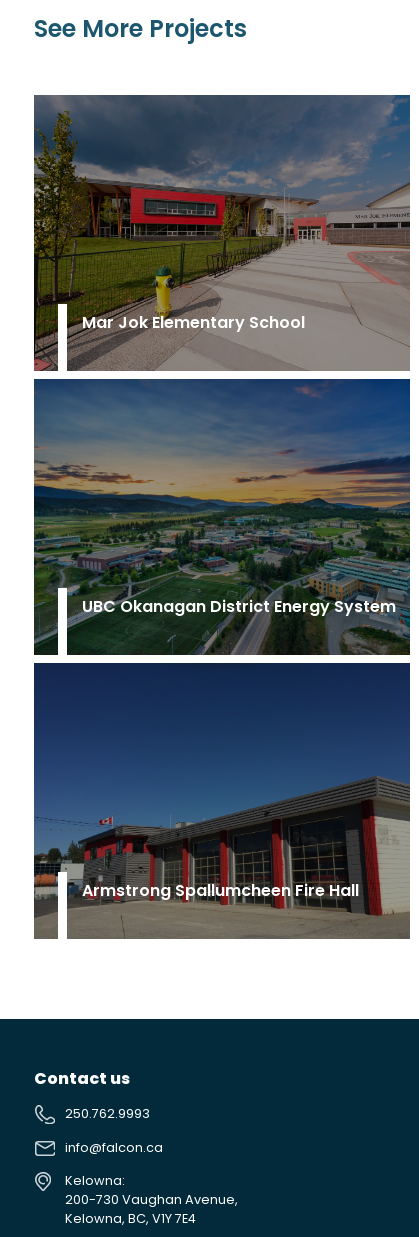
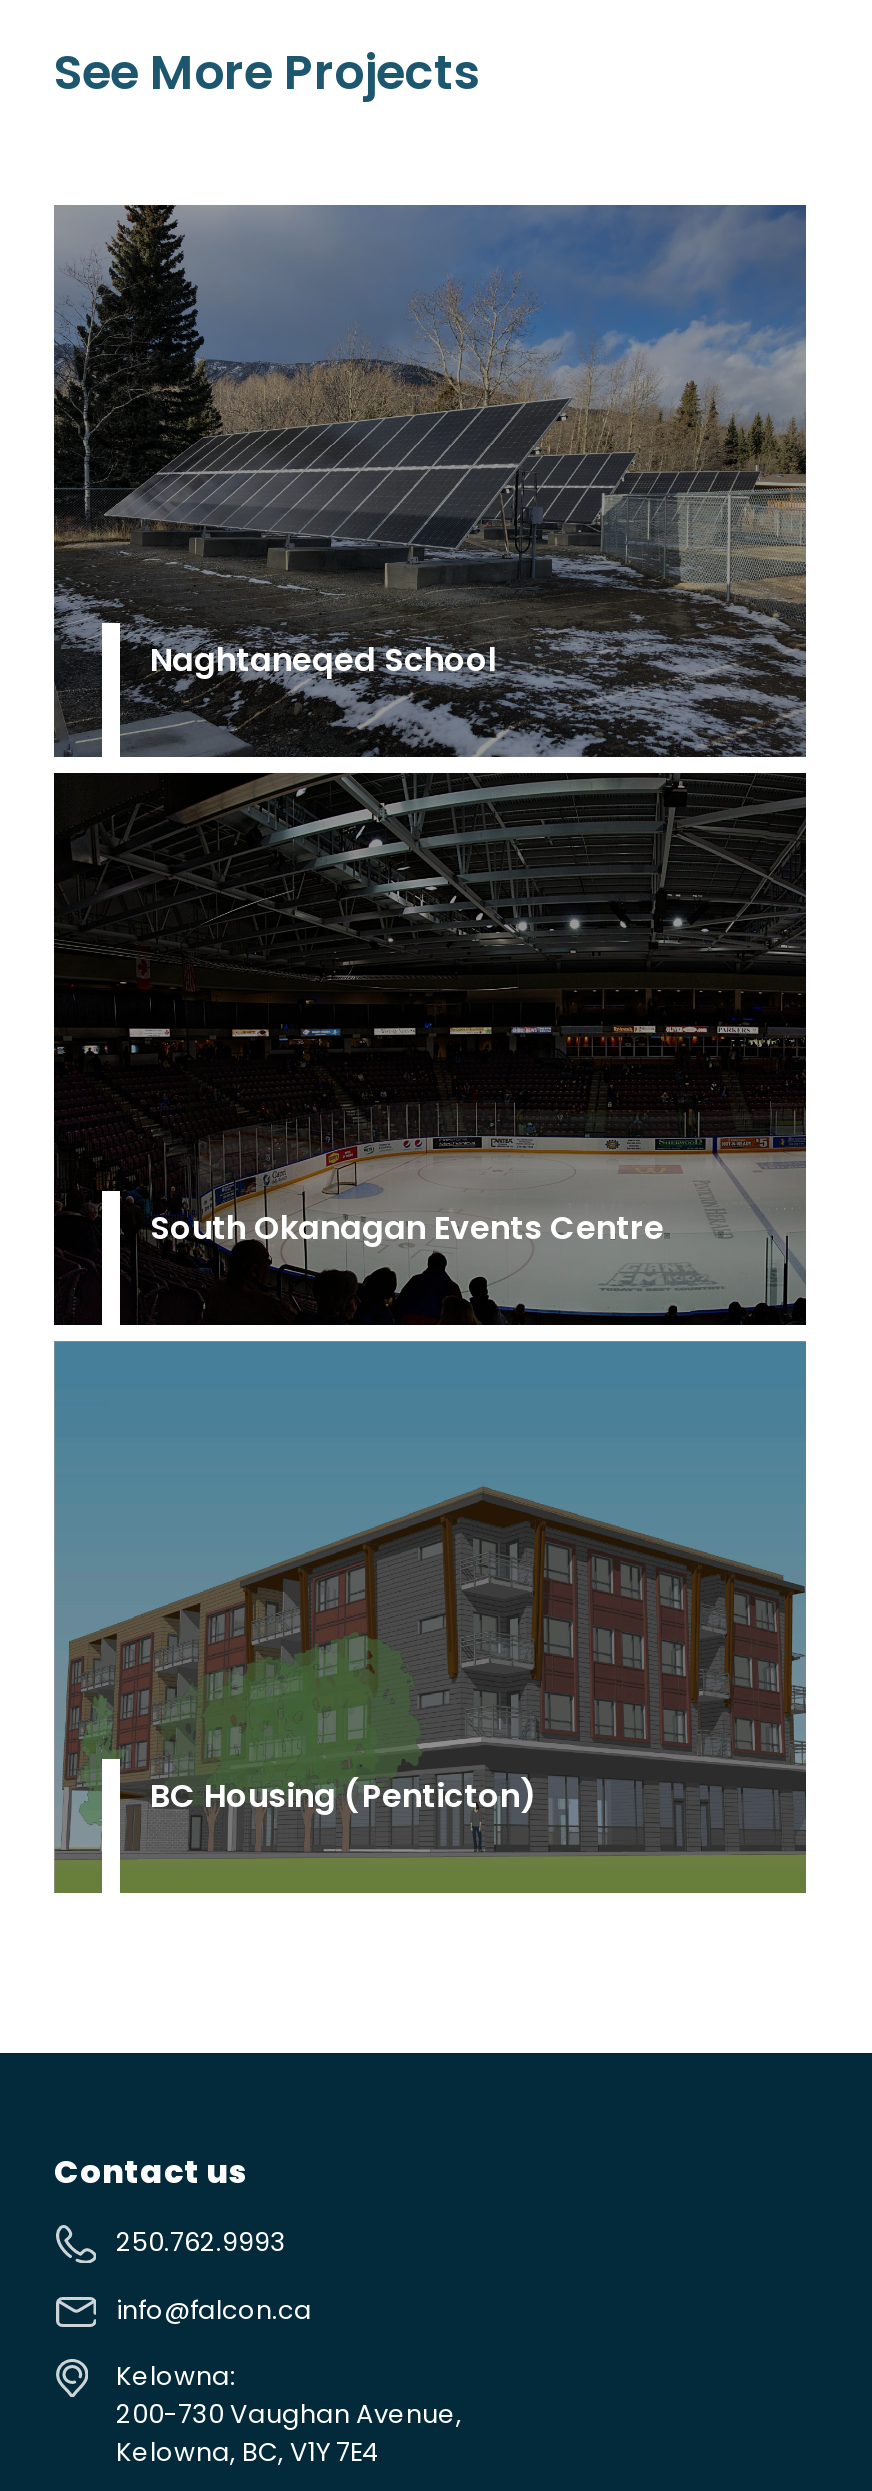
- [image]
- Mar Jok Elementary School
+ [image]
+ Naghtaneqed School

- [image]
- UBC Okanagan District Energy System
+ [image]
+ South Okanagan Events Centre

- [image]
- Armstrong Spallumcheen Fire Hall
+ [image]
+ BC Housing (Penticton)
